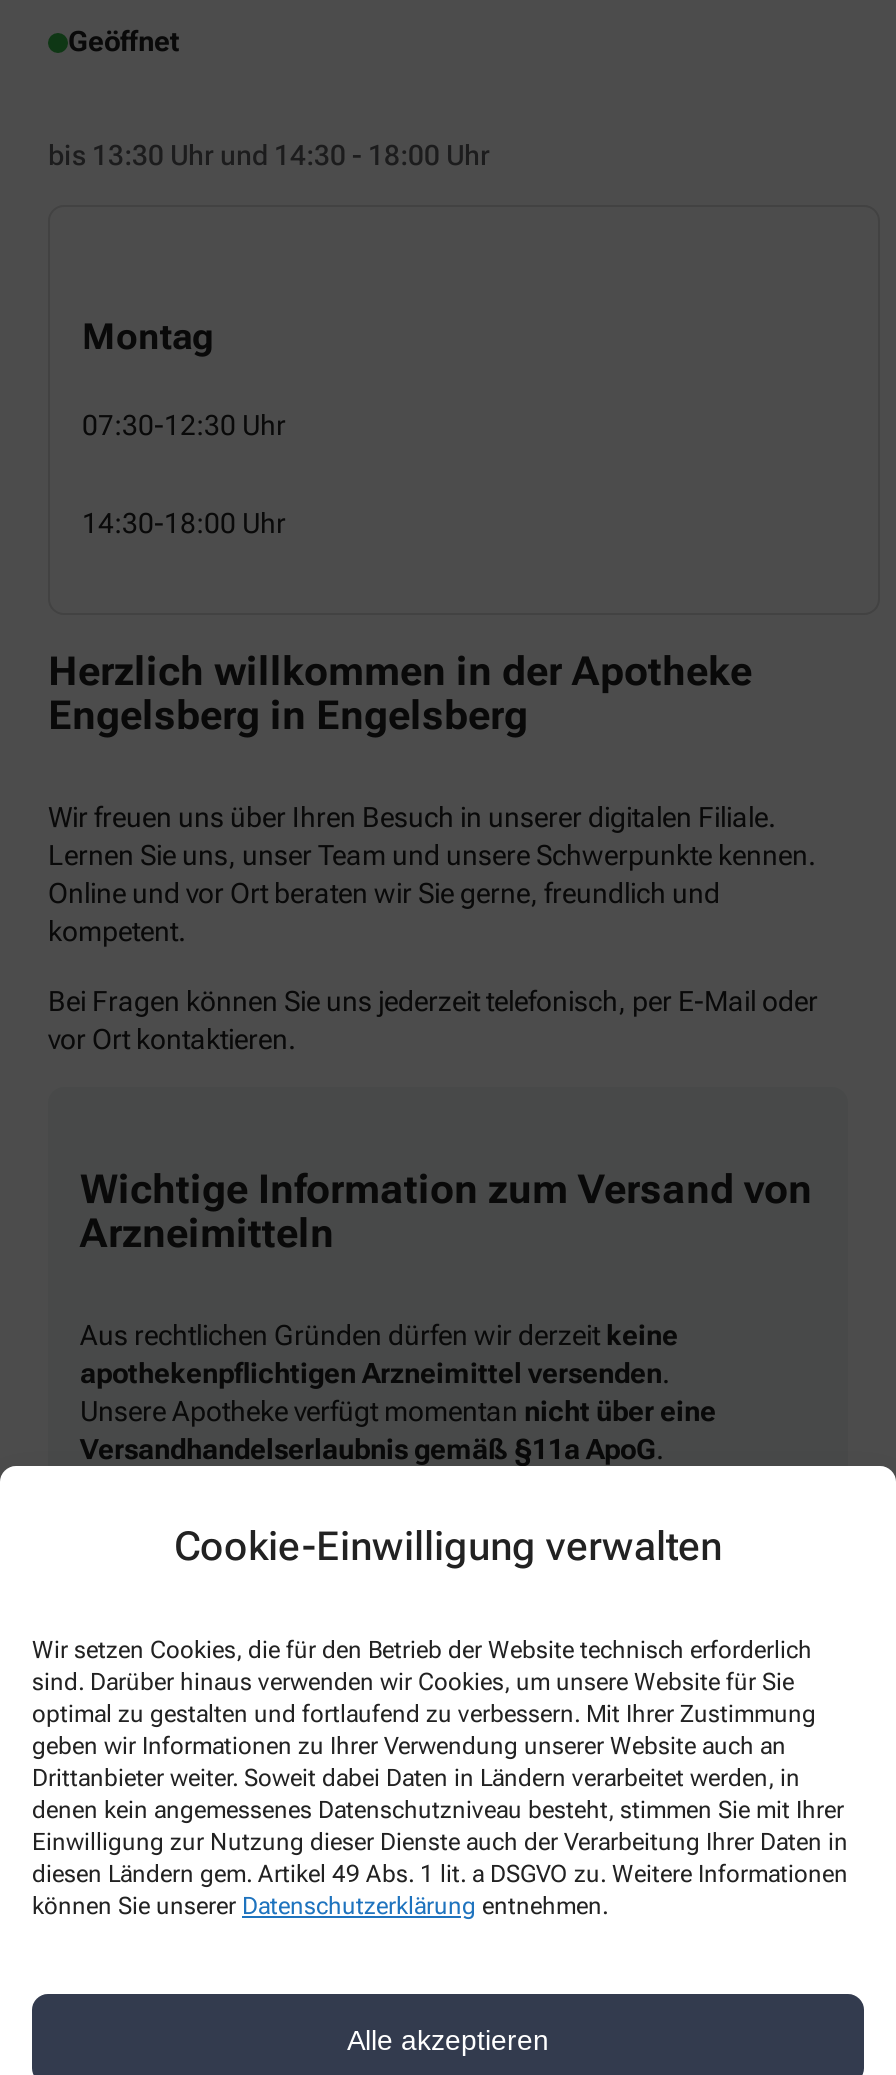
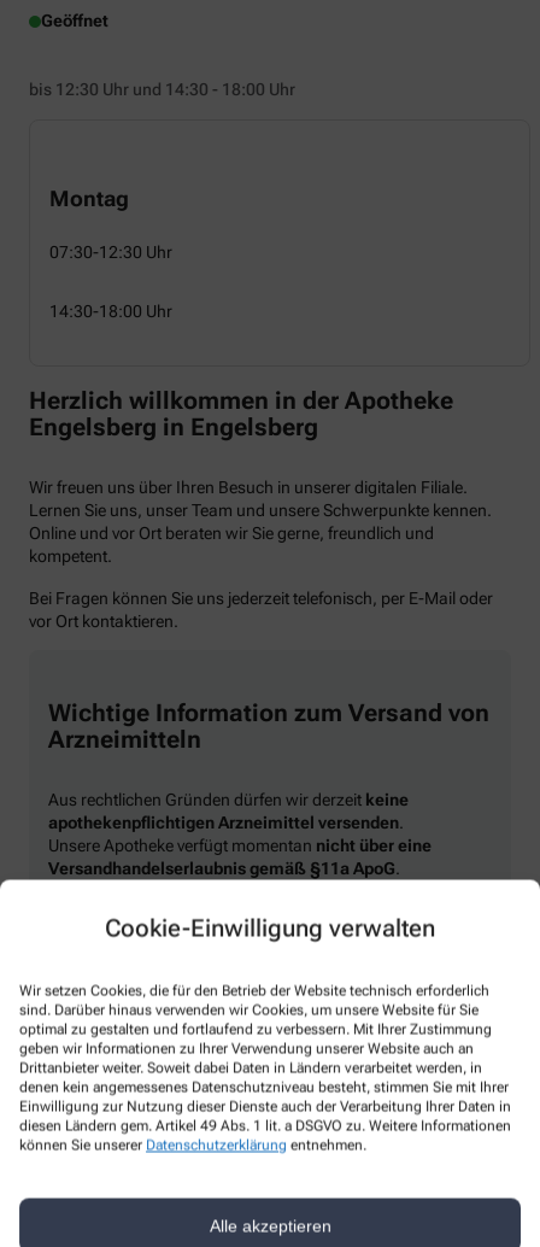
- bis 13:30 Uhr und 14:30 - 18:00 Uhr
+ bis 12:30 Uhr und 14:30 - 18:00 Uhr
